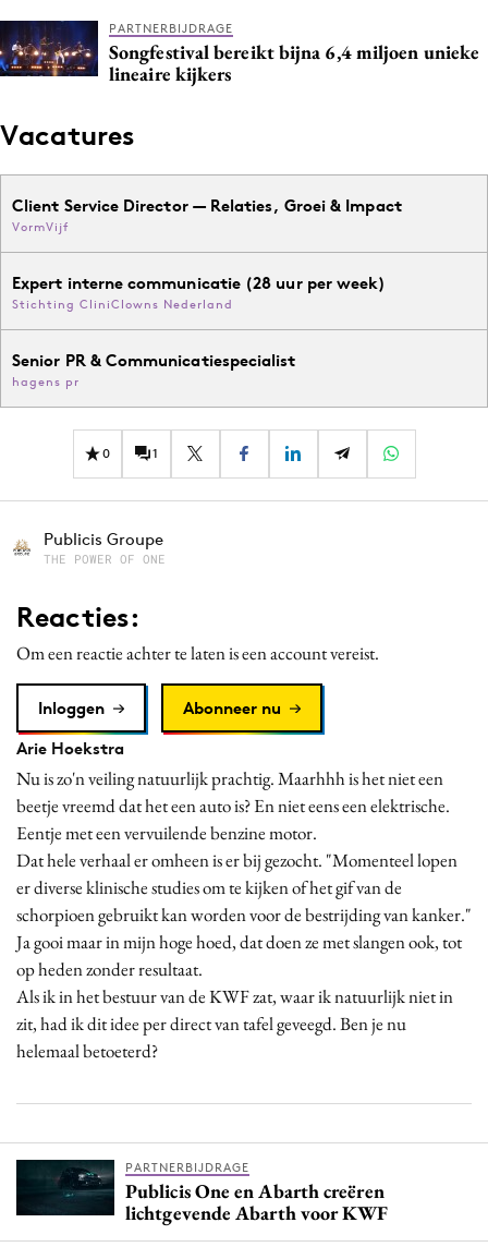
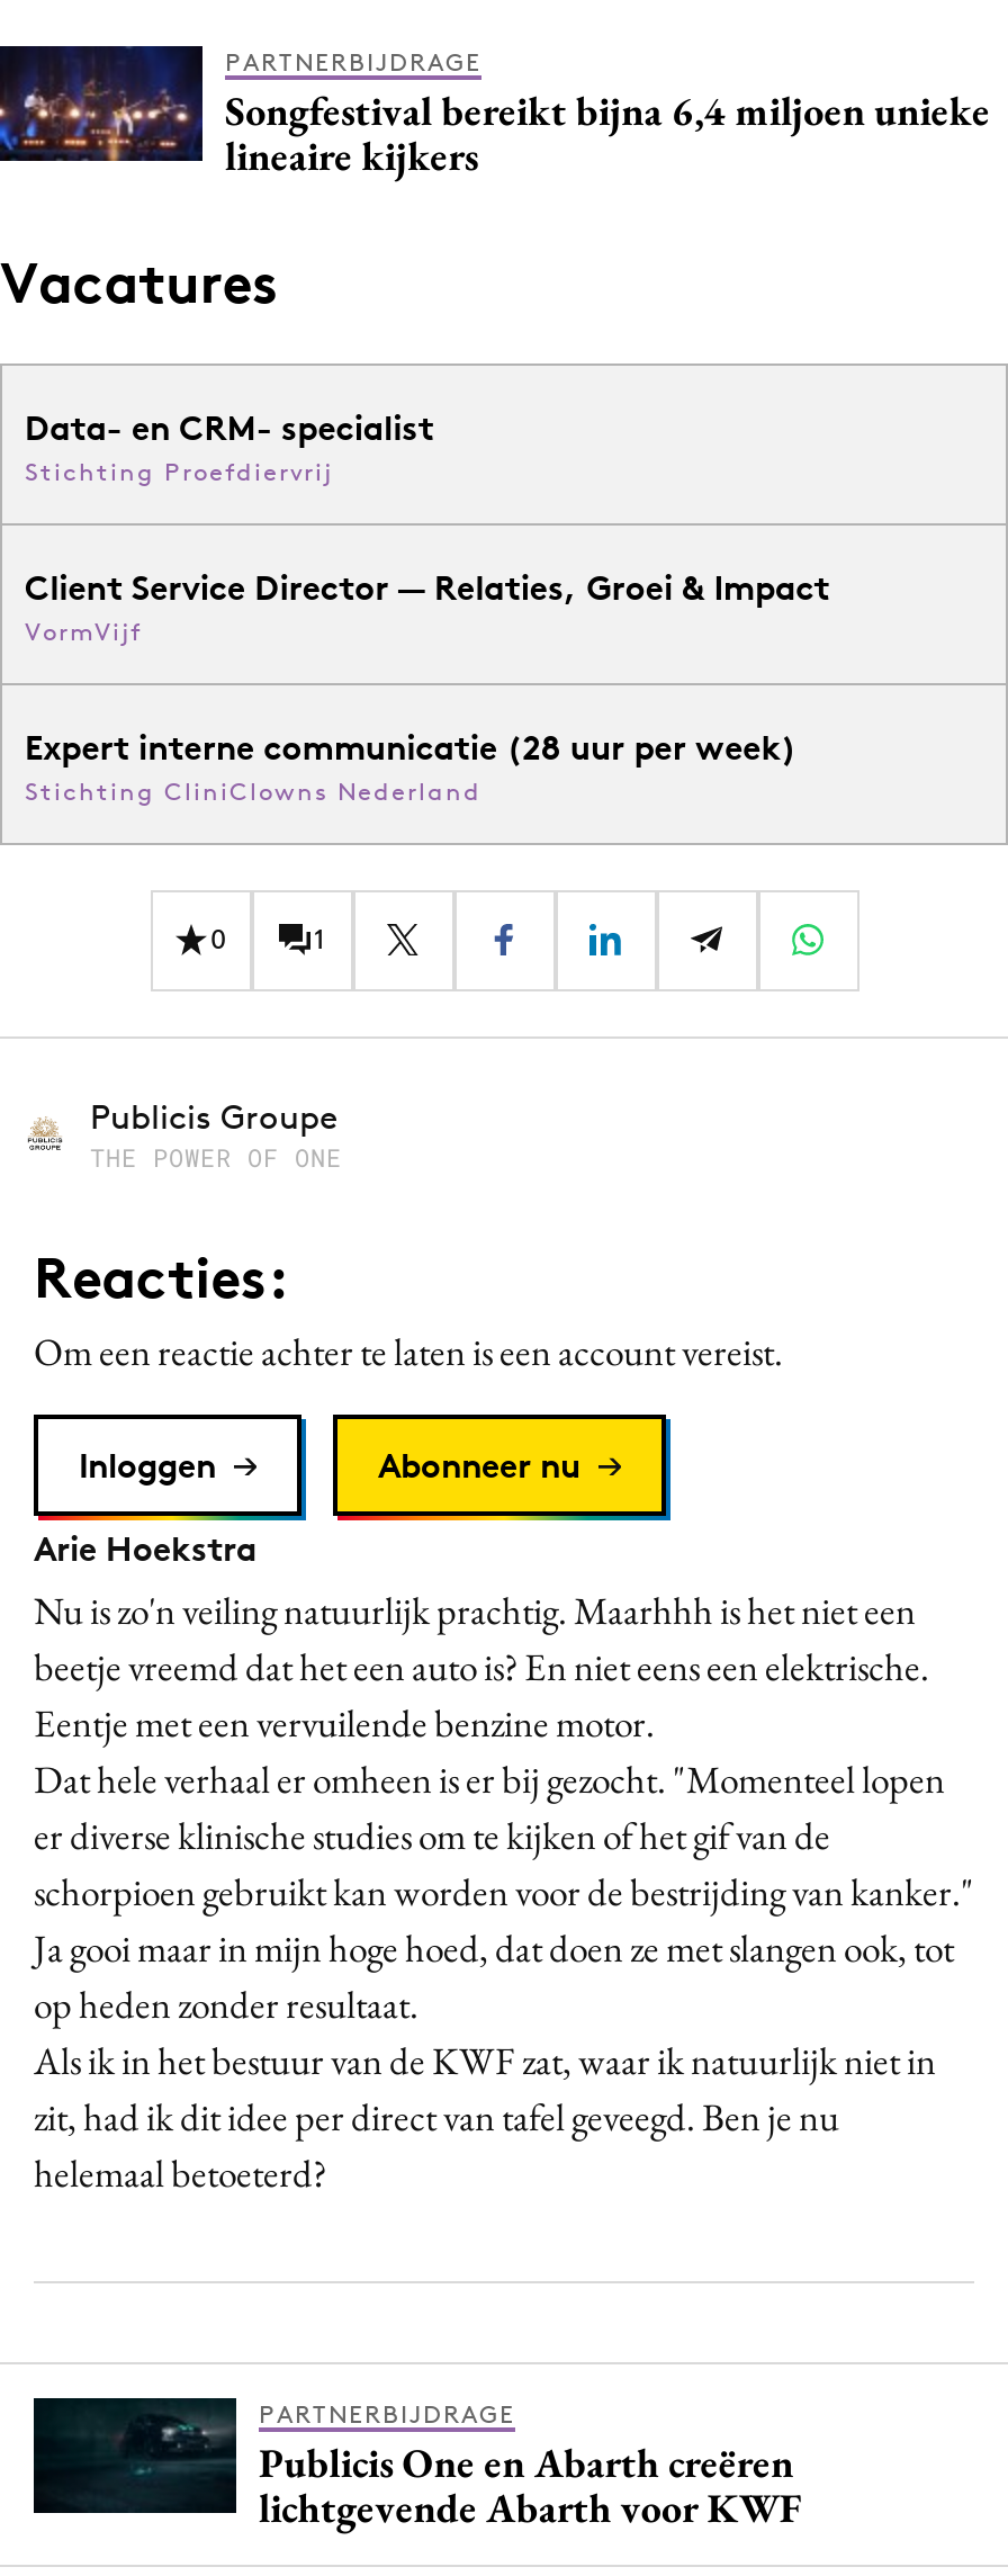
+ Data- en CRM- specialist
+ Stichting Proefdiervrij

moved down: Client Service Director — Relaties, Groei & Impact | VormVijf | Expert interne communicatie (28 uur per week) | Stichting CliniClowns Nederland

- Senior PR & Communicatiespecialist
- hagens pr
